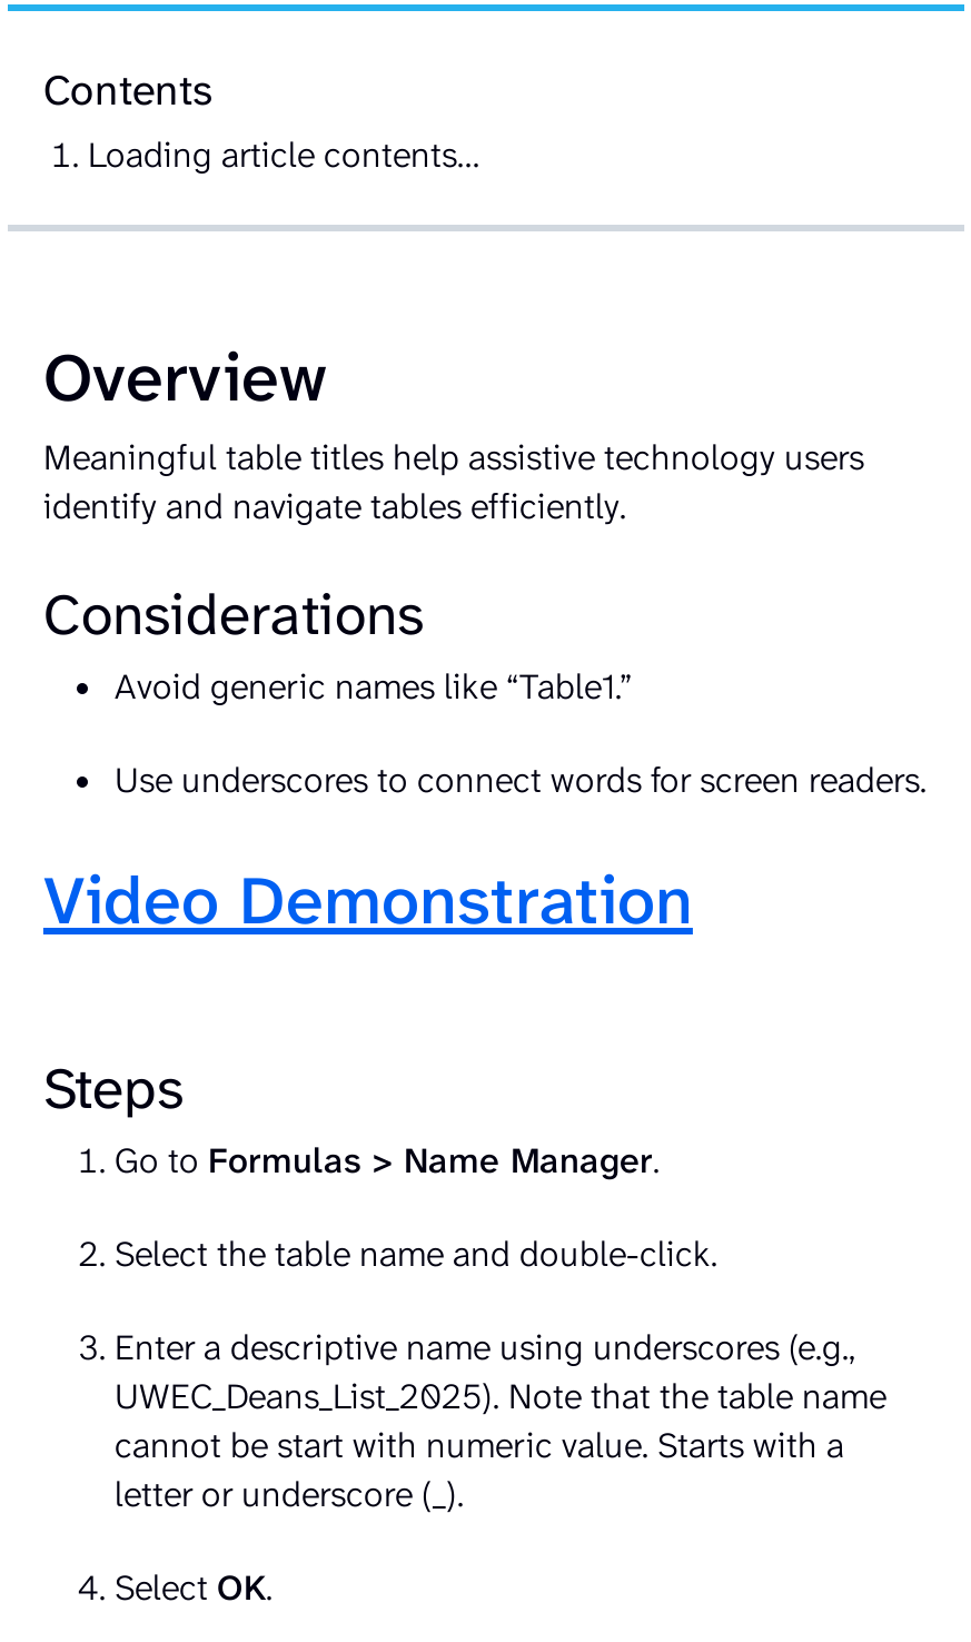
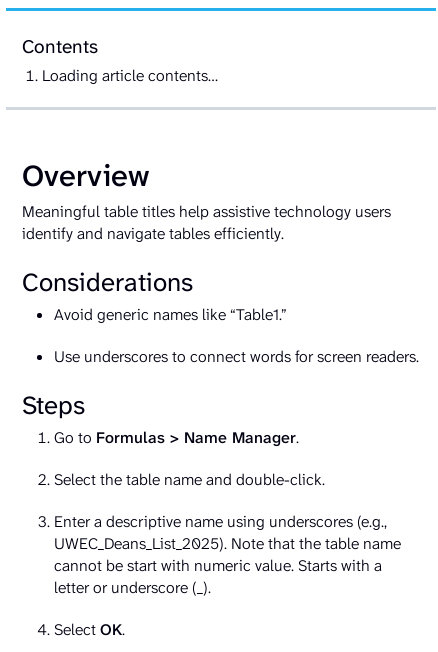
- Video Demonstration
